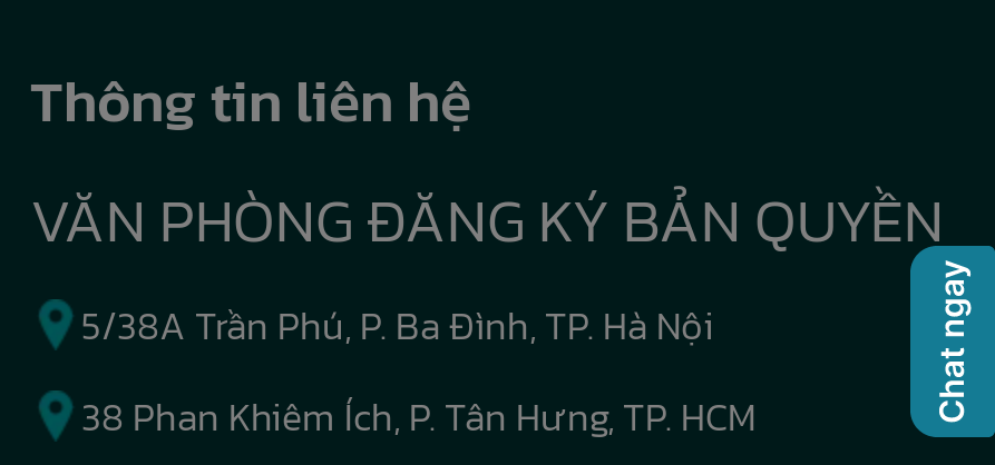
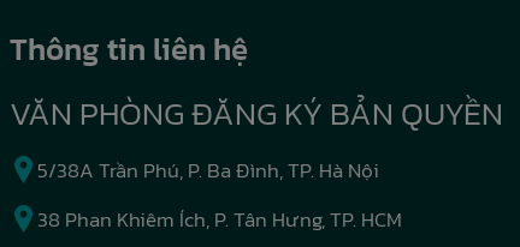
- [image]
